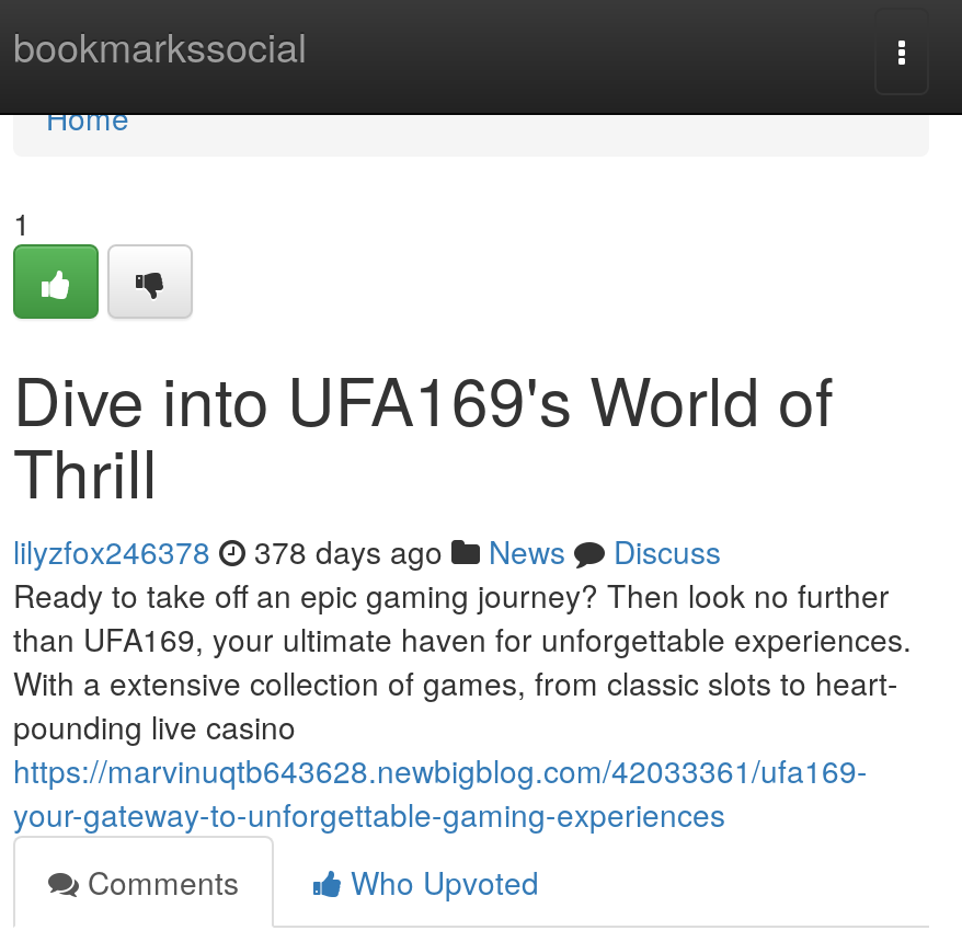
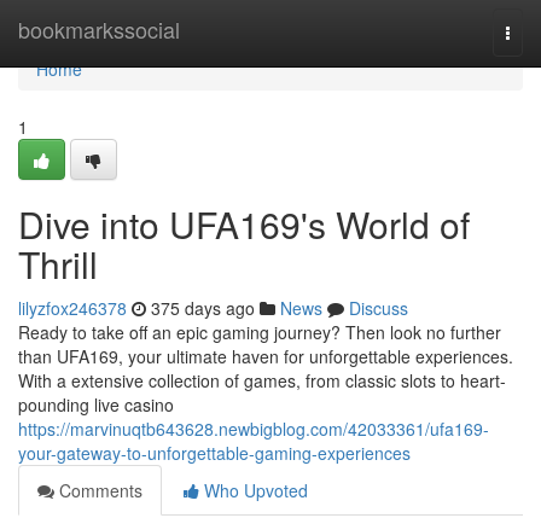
- lilyzfox246378 378 days ago News Discuss
+ lilyzfox246378 375 days ago News Discuss
